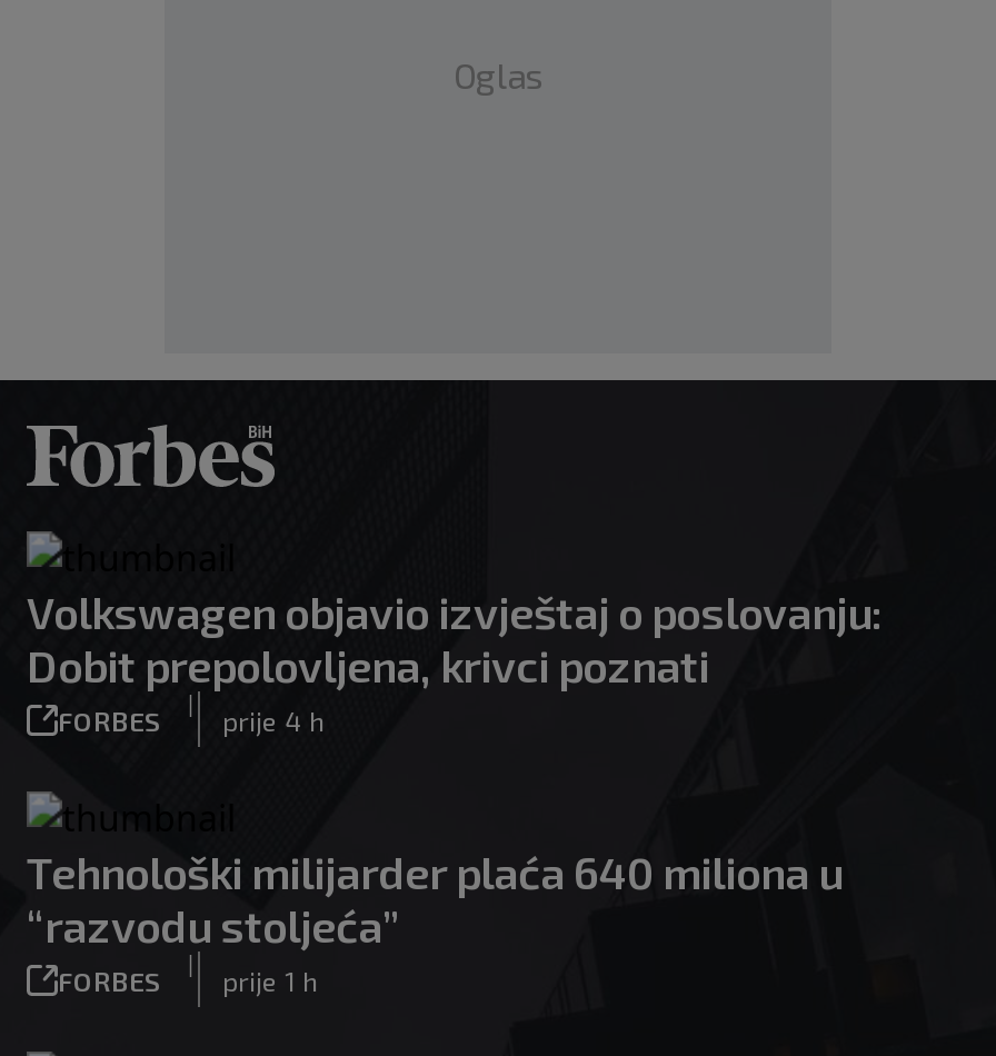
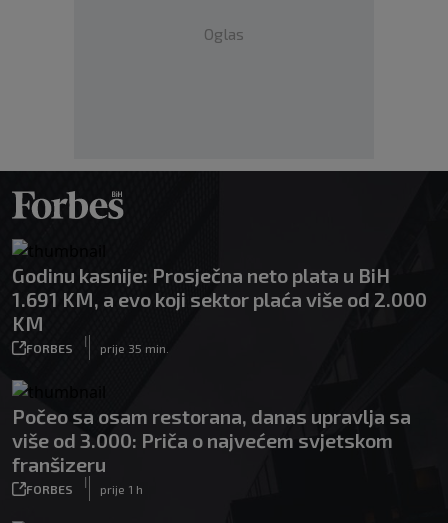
- Volkswagen objavio izvještaj o poslovanju:
- Dobit prepolovljena, krivci poznati
+ Godinu kasnije: Prosječna neto plata u BiH
+ 1.691 KM, a evo koji sektor plaća više od 2.000
+ KM

- FORBES prije 4 h
+ FORBES prije 35 min.

- Tehnološki milijarder plaća 640 miliona u
- “razvodu stoljeća”
+ Počeo sa osam restorana, danas upravlja sa
+ više od 3.000: Priča o najvećem svjetskom
+ franšizeru
